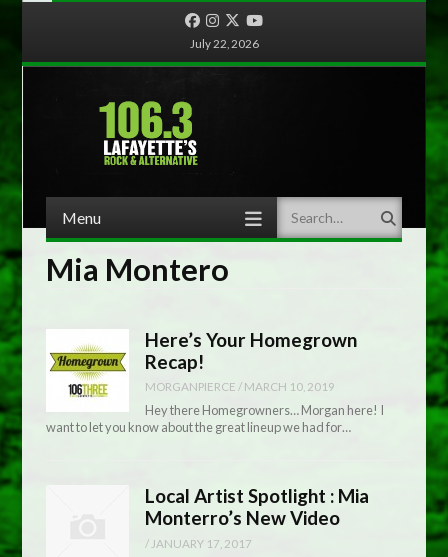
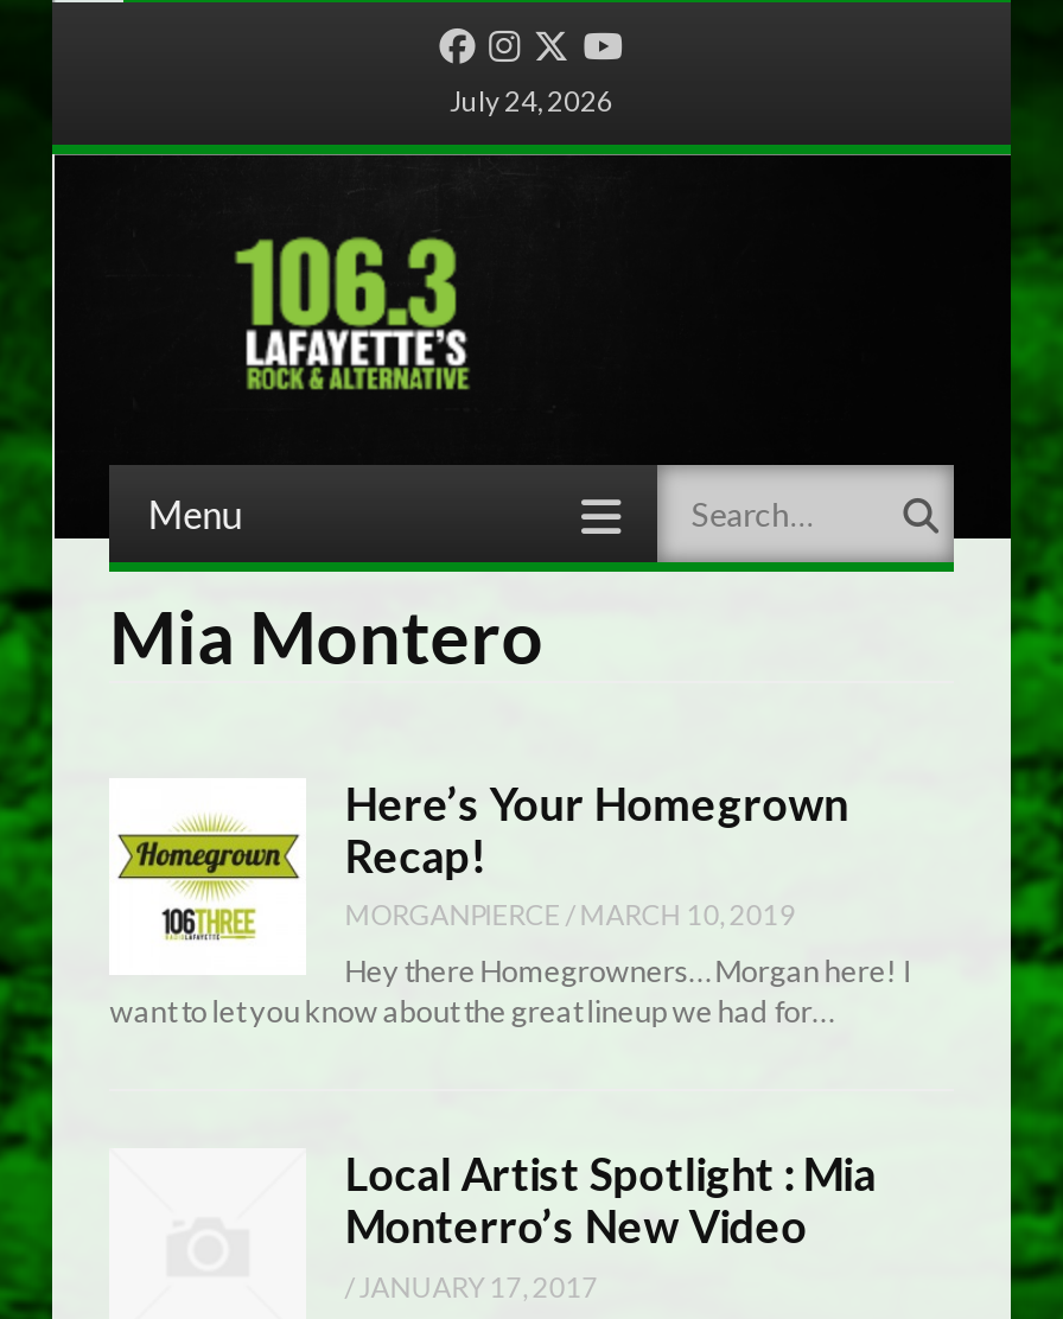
- July 22, 2026
+ July 24, 2026
